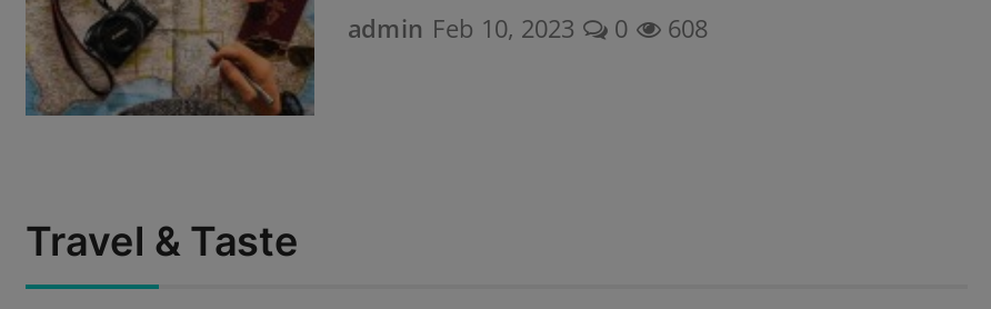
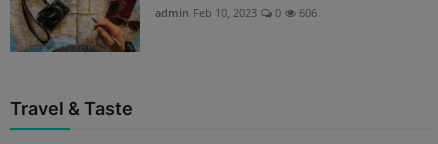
- admin Feb 10, 2023 0 608
+ admin Feb 10, 2023 0 606
